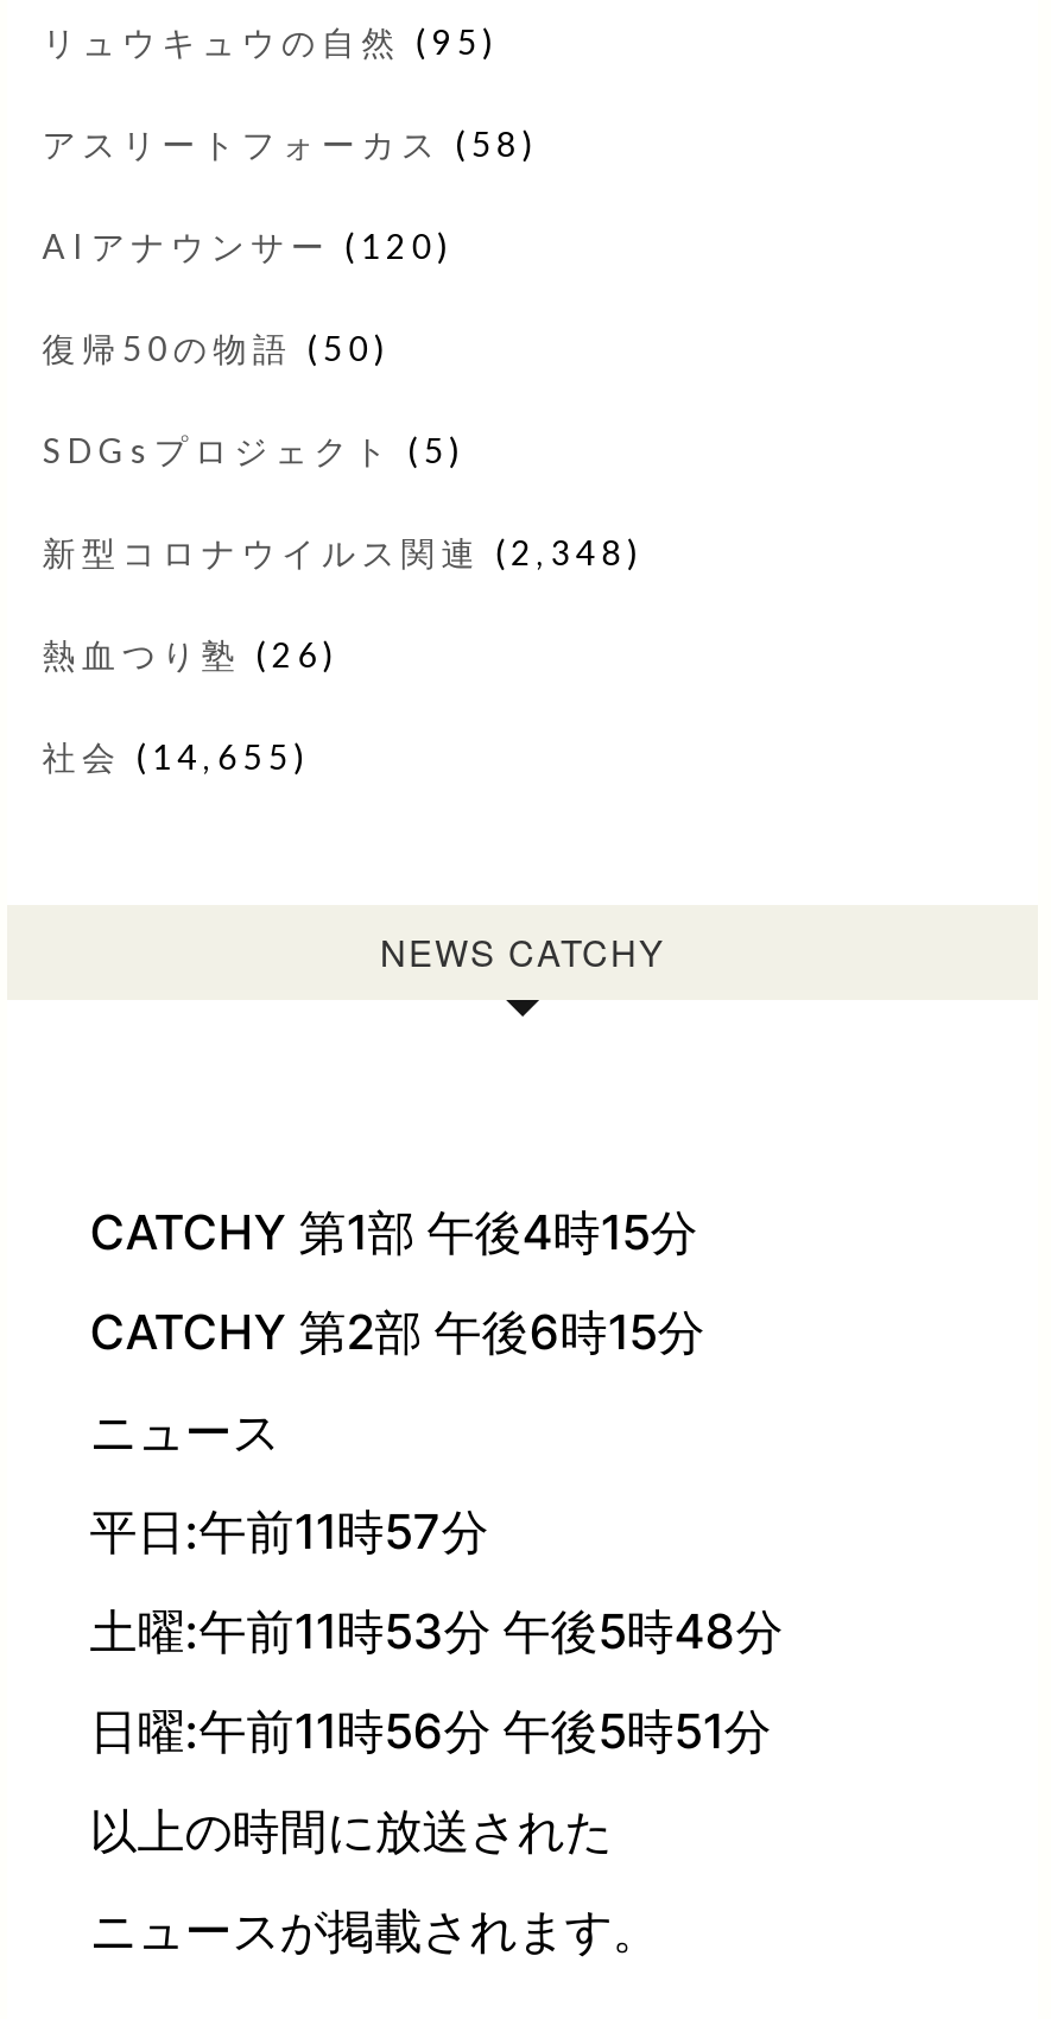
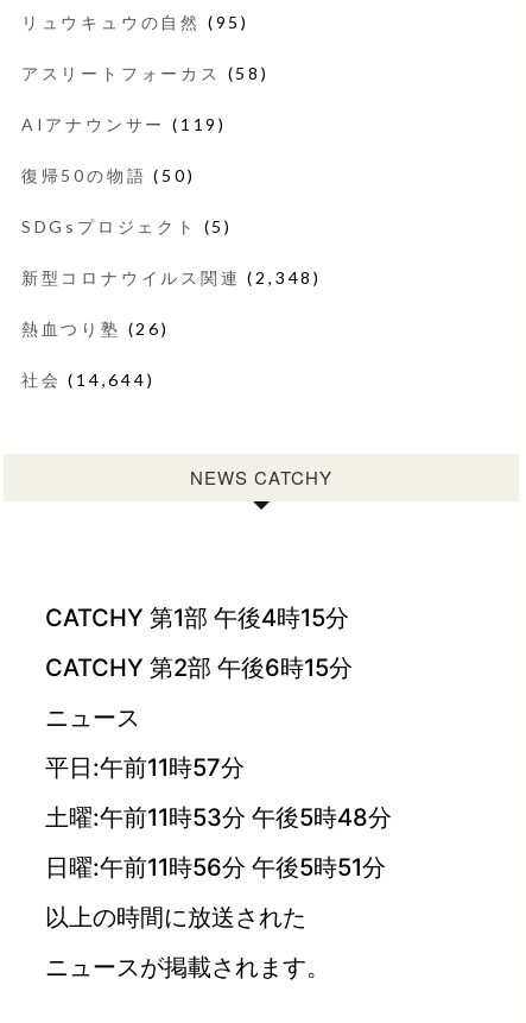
- AIアナウンサー(120)
+ AIアナウンサー(119)

- 社会(14,655)
+ 社会(14,644)
